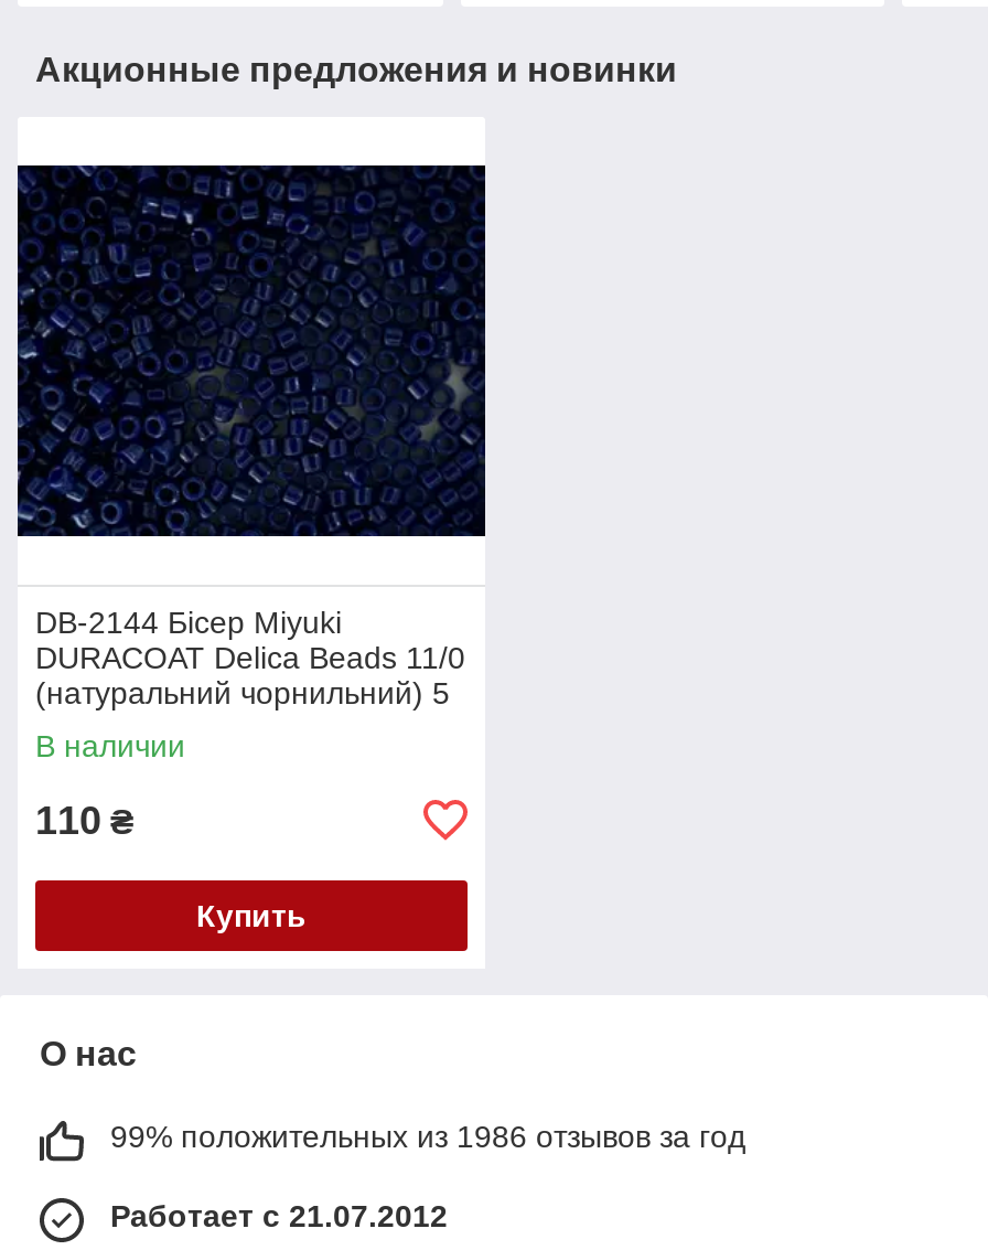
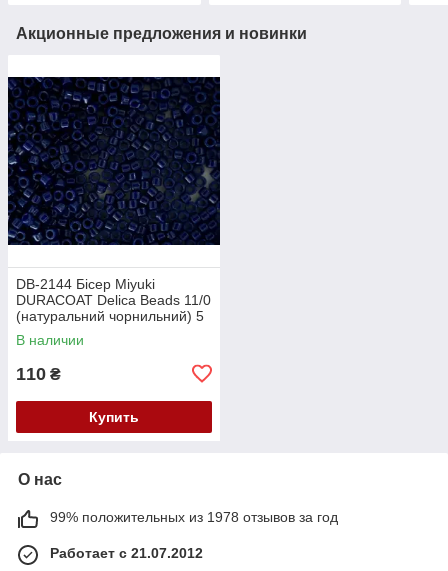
- 99% положительных из 1986 отзывов за год
+ 99% положительных из 1978 отзывов за год
